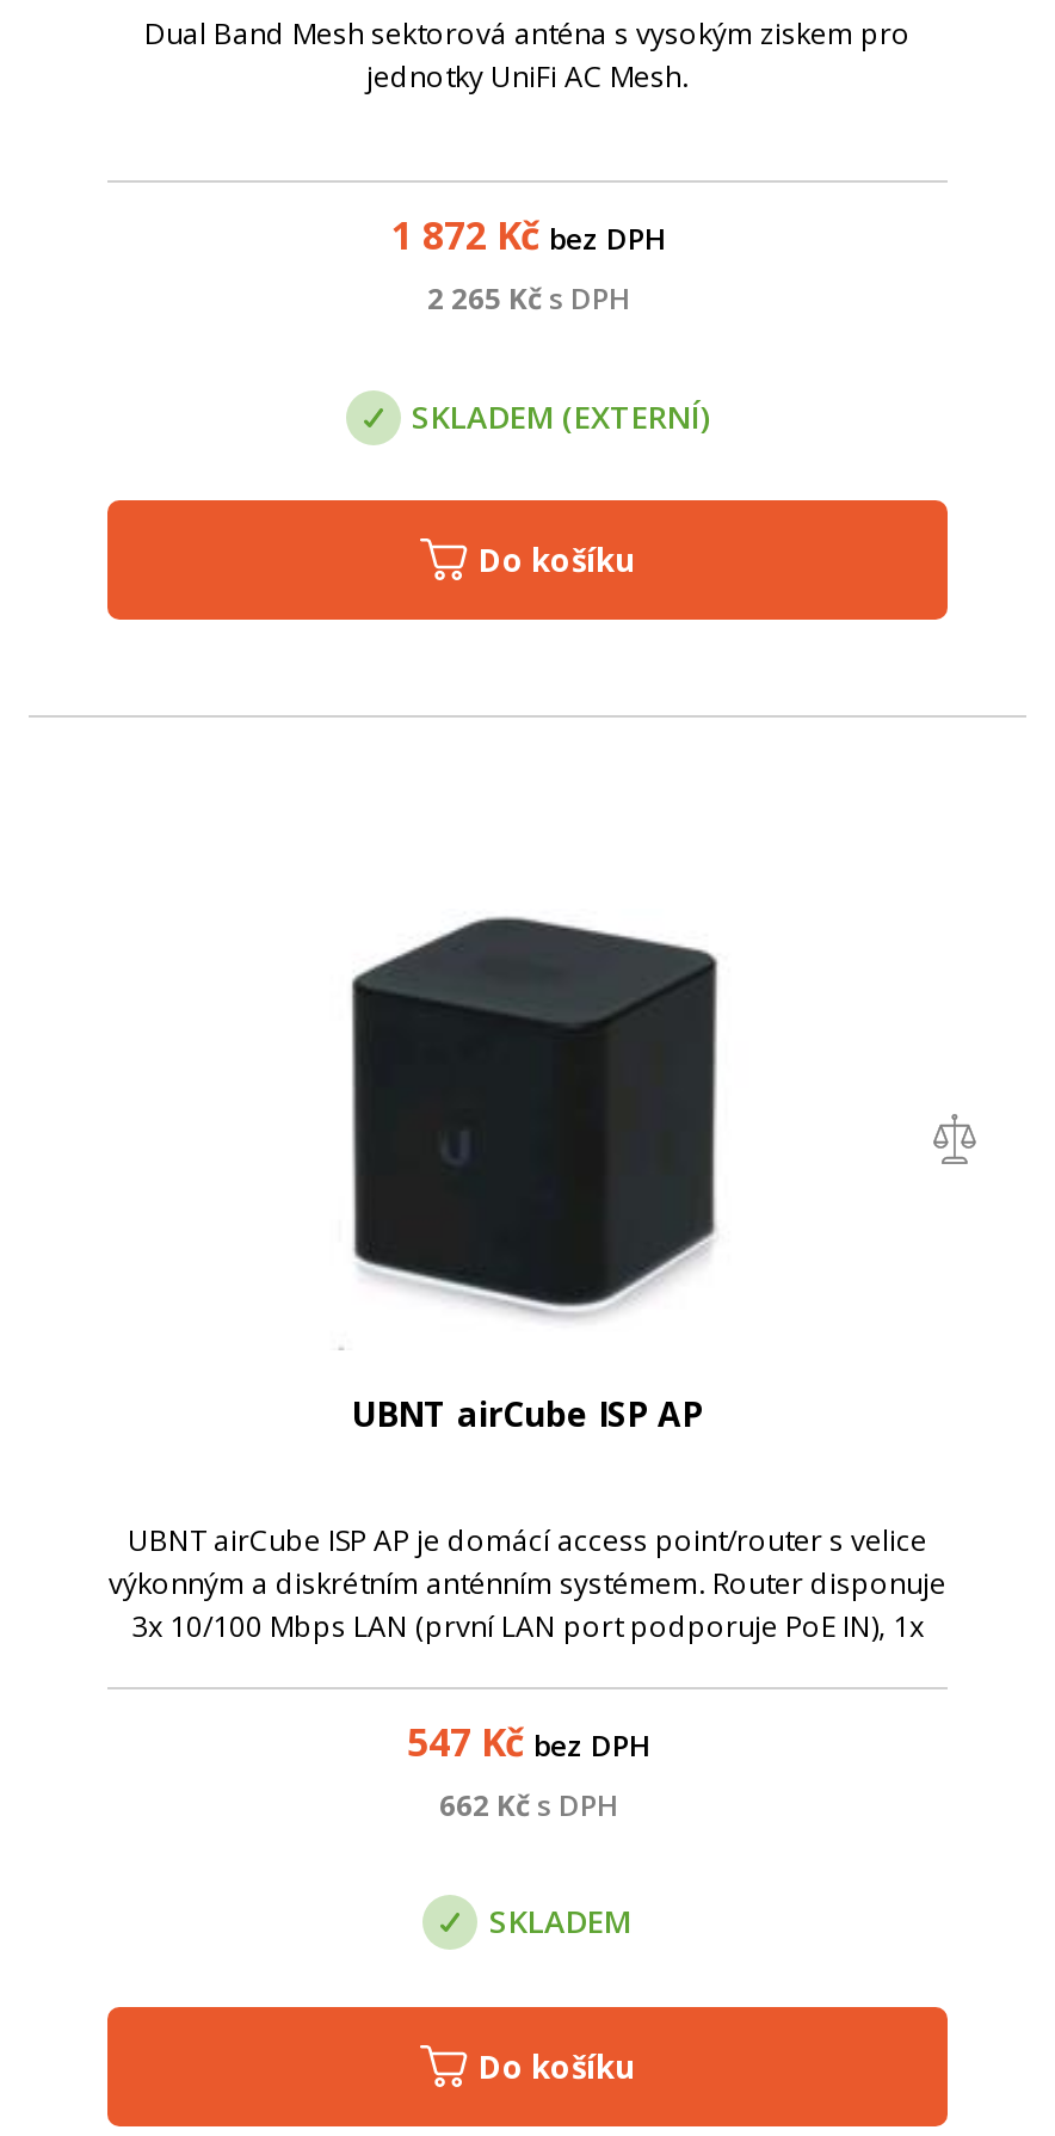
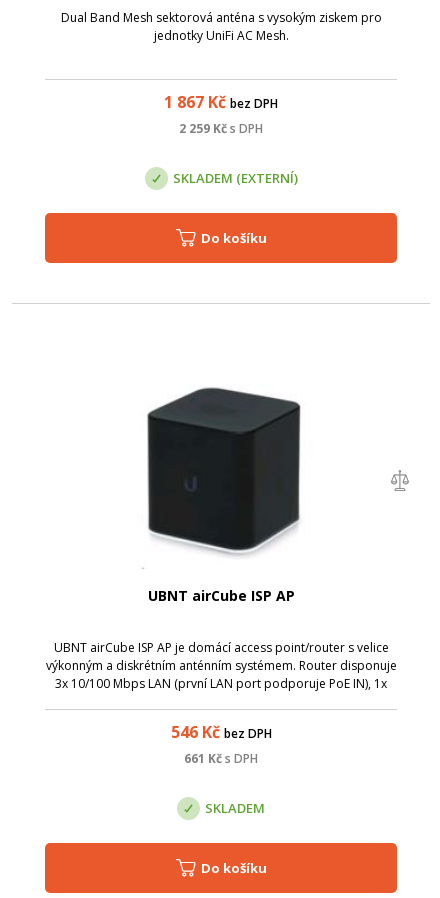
- 1 872 Kč bez DPH
+ 1 867 Kč bez DPH

- 2 265 Kč s DPH
+ 2 259 Kč s DPH

- 547 Kč bez DPH
+ 546 Kč bez DPH

- 662 Kč s DPH
+ 661 Kč s DPH
